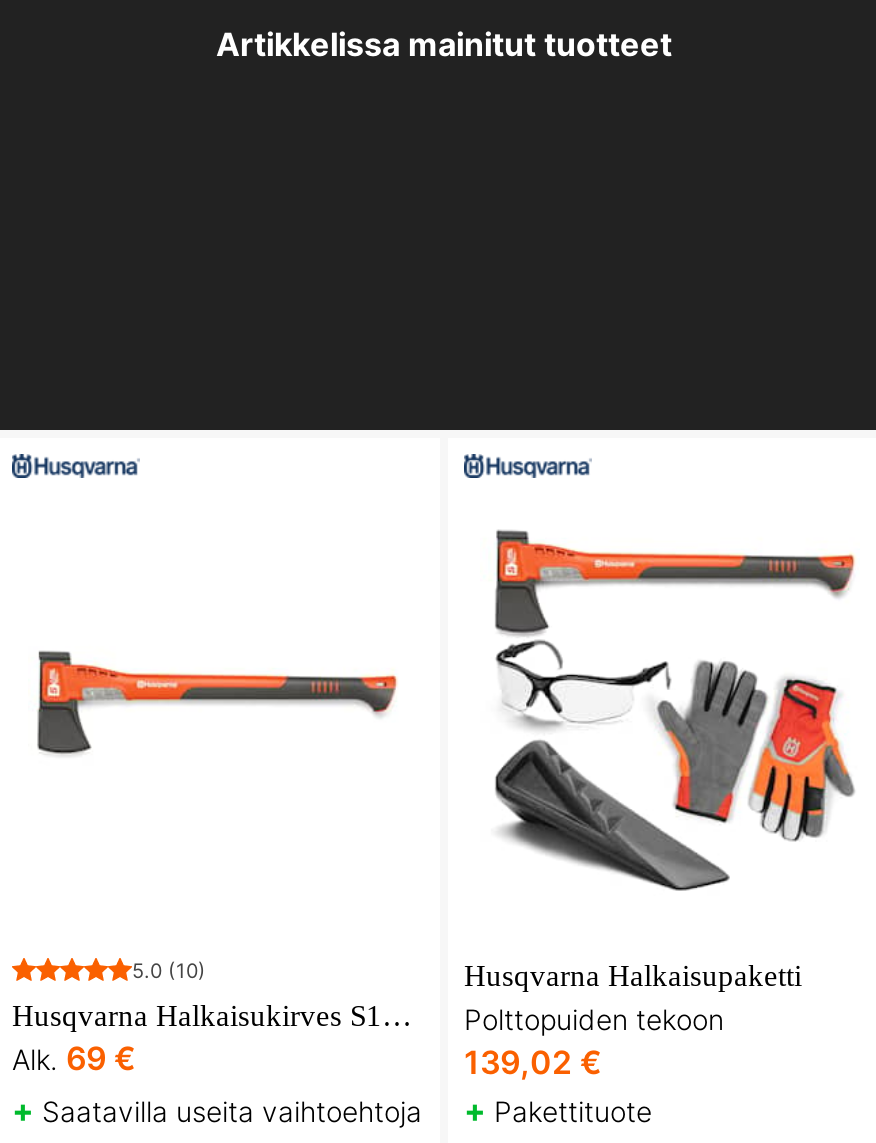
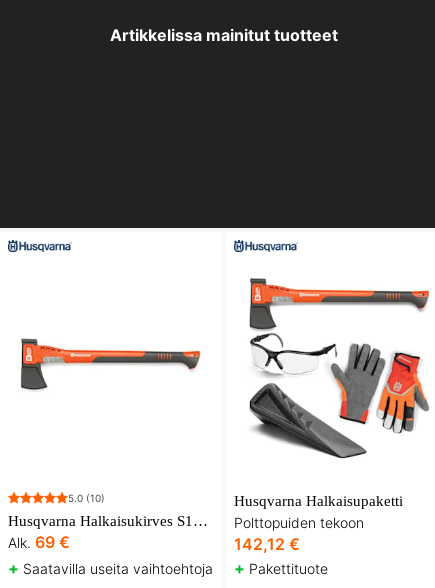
- 139,02 €
+ 142,12 €
